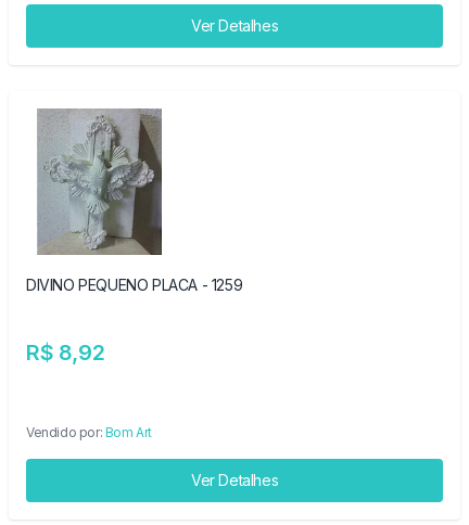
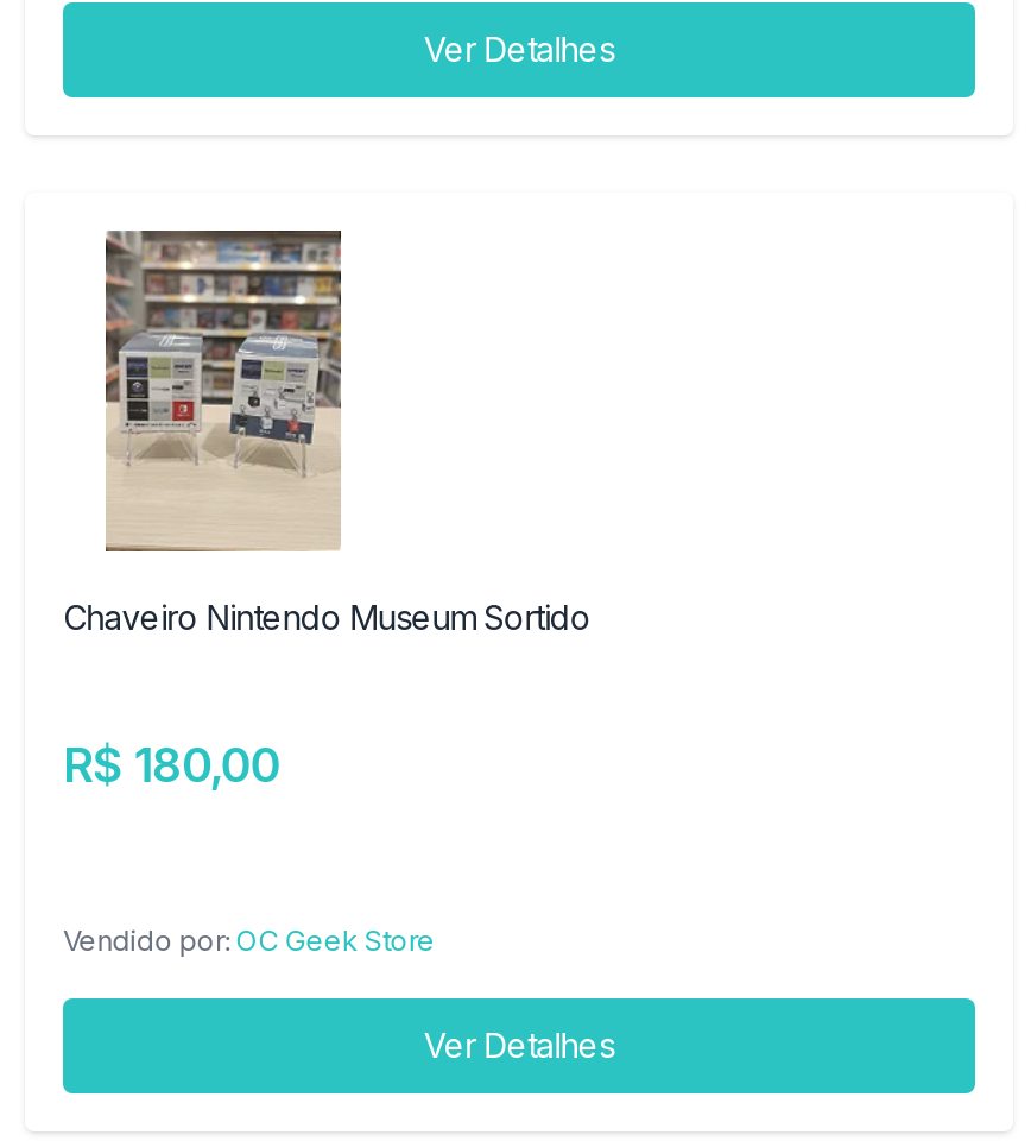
- [image]
- DIVINO PEQUENO PLACA - 1259
+ [image]
+ Chaveiro Nintendo Museum Sortido

- R$ 8,92
+ R$ 180,00

- Vendido por: Bom Art
+ Vendido por: OC Geek Store
